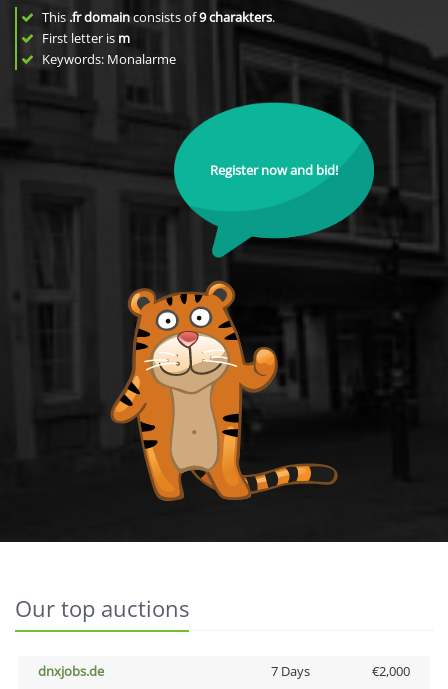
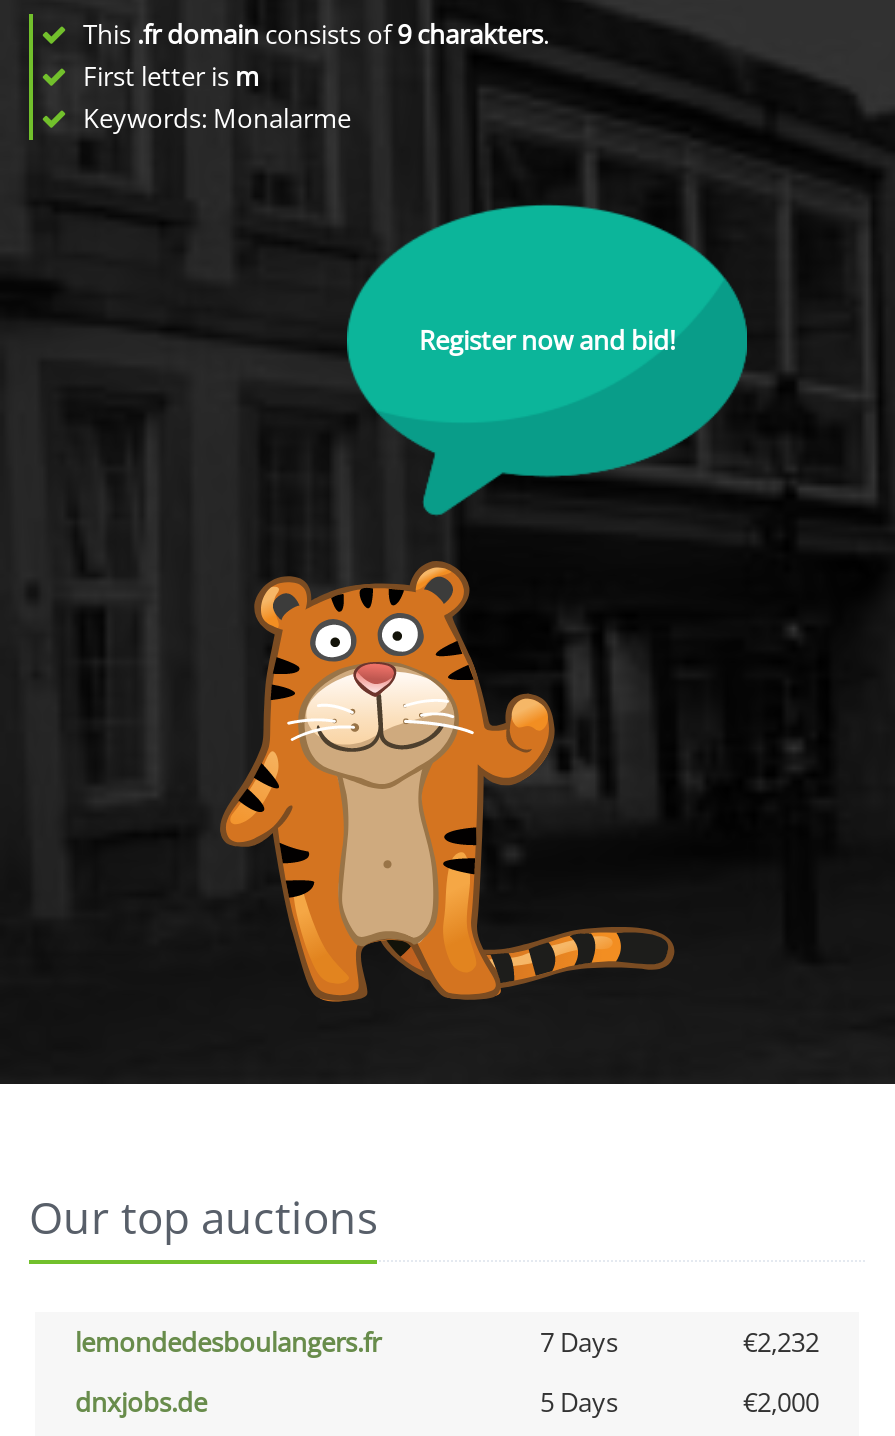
+ lemondedesboulangers.fr
+ 7 Days
+ €2,232

- 7 Days
+ 5 Days
